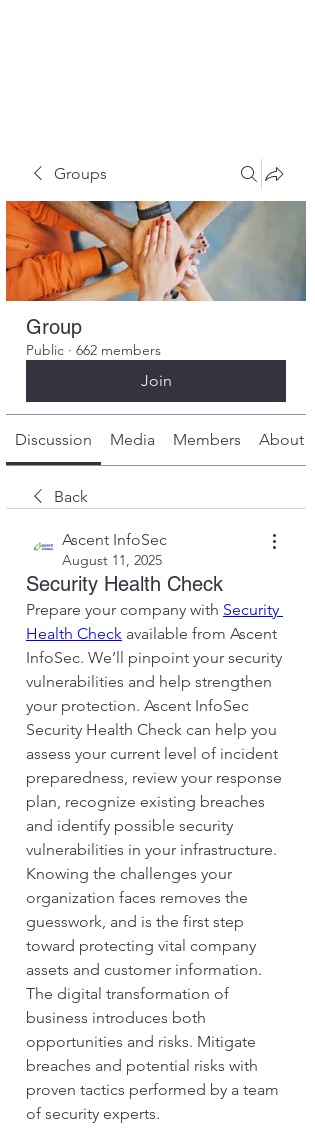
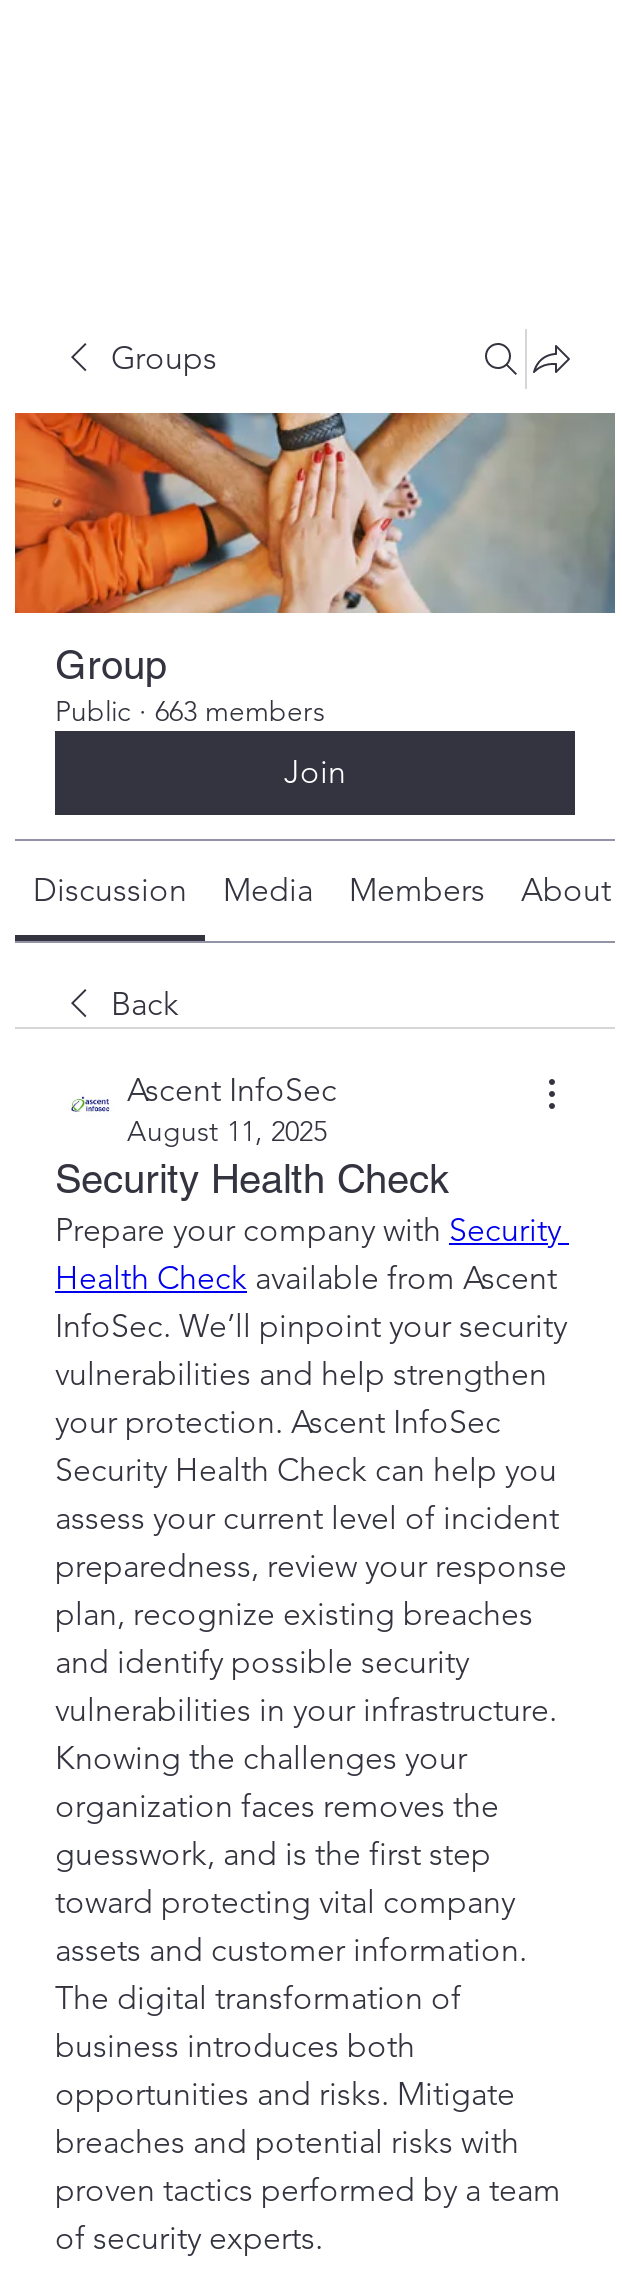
- Public · 662 members
+ Public · 663 members
